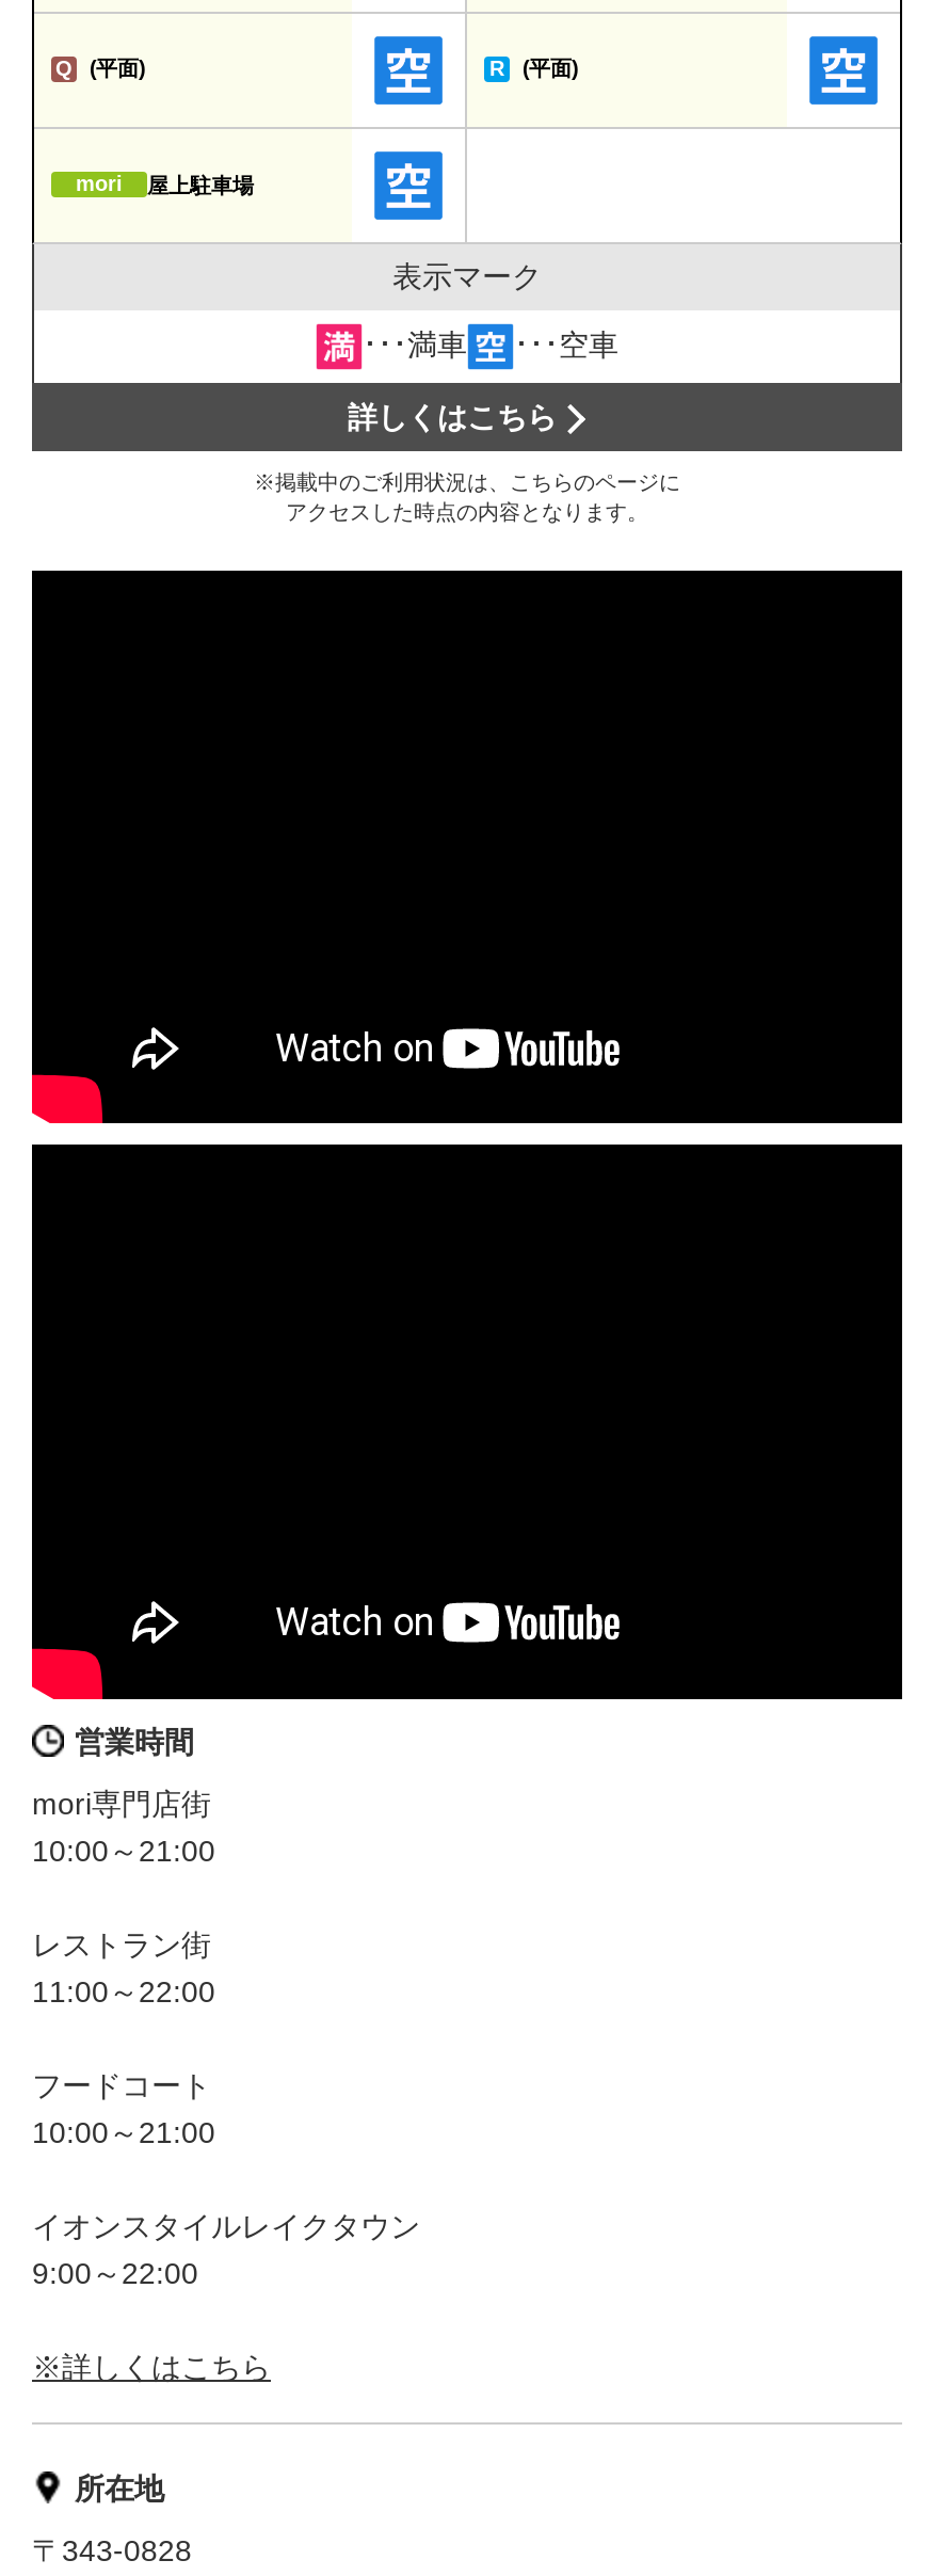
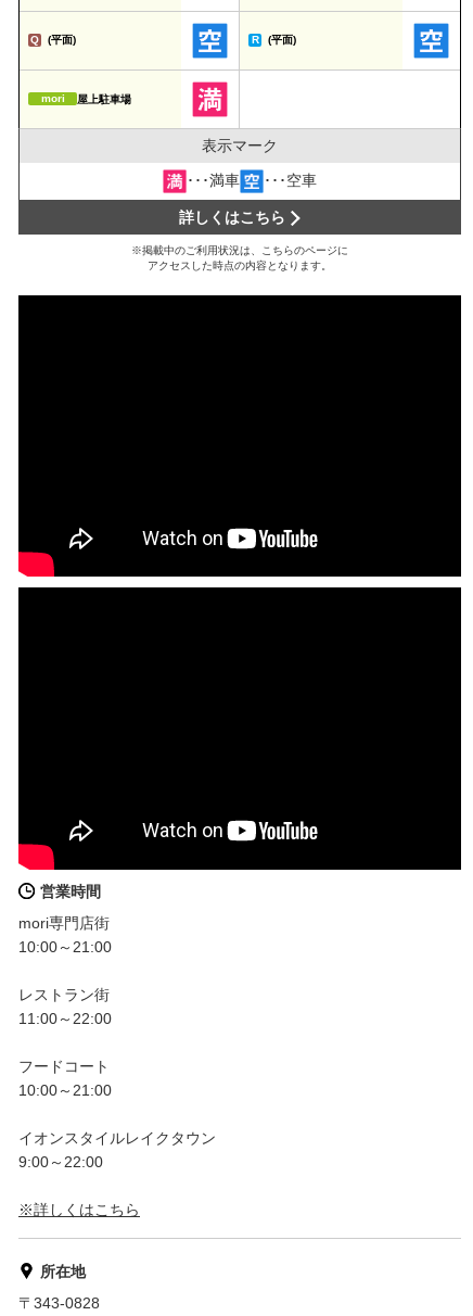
- [image]
+ [image]
